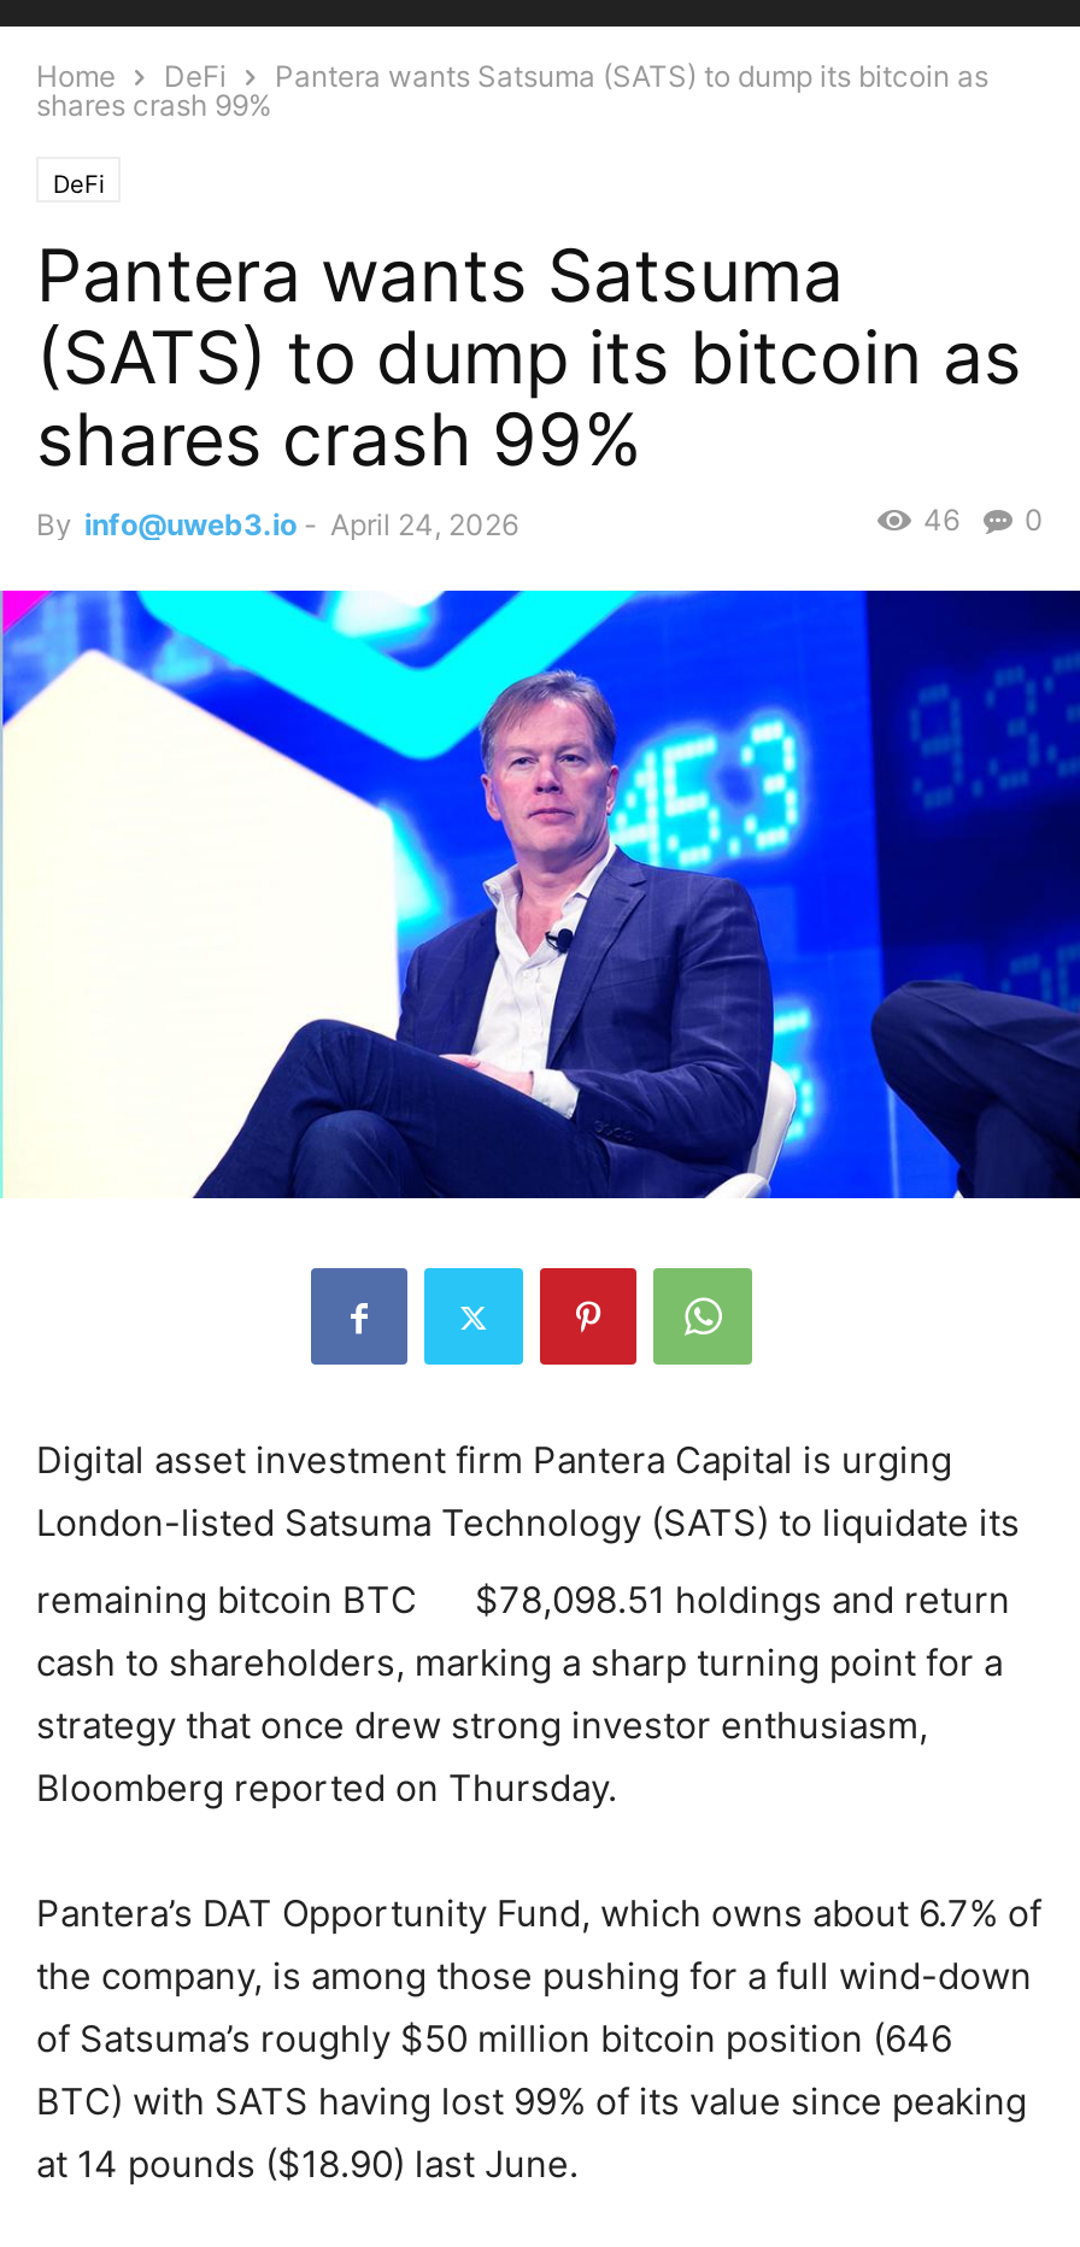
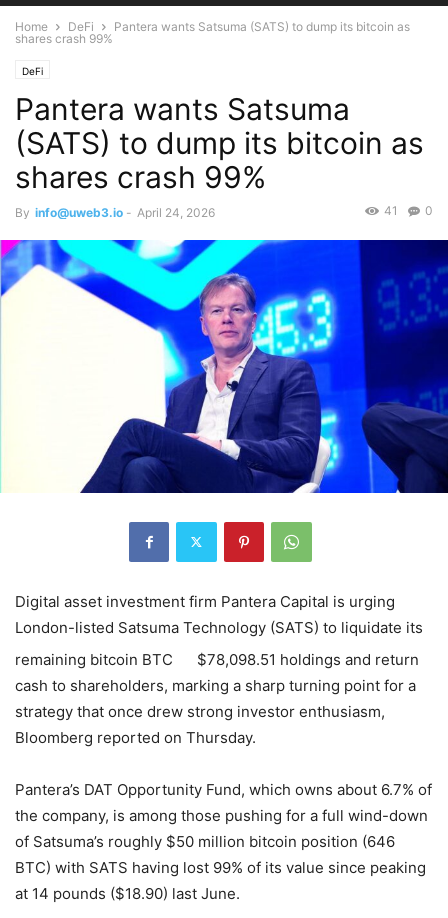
- 46 0
+ 41 0
